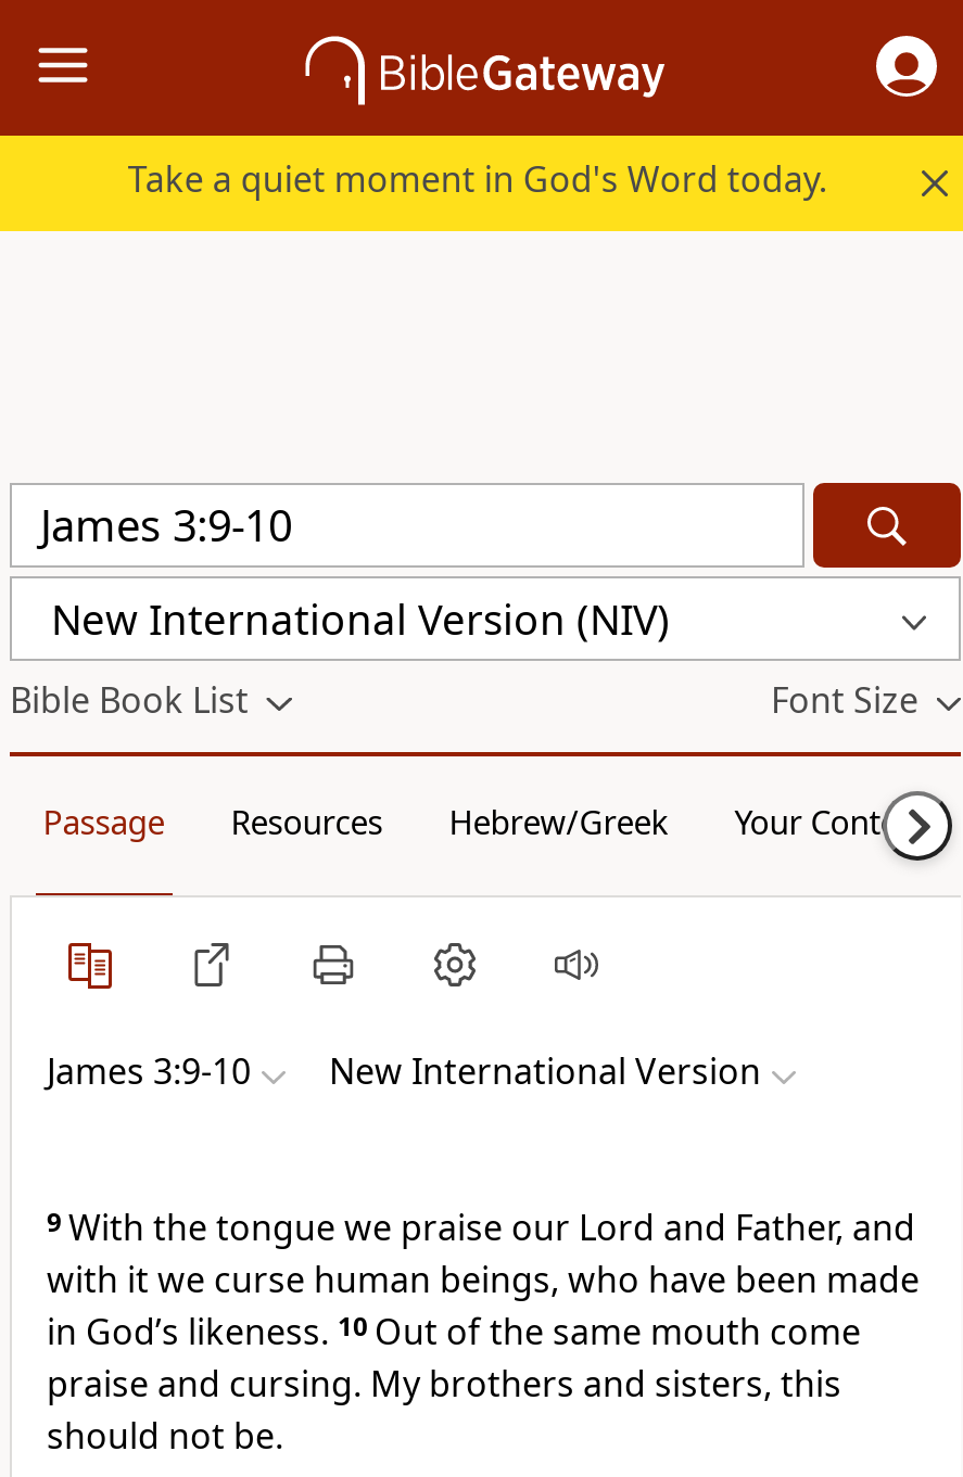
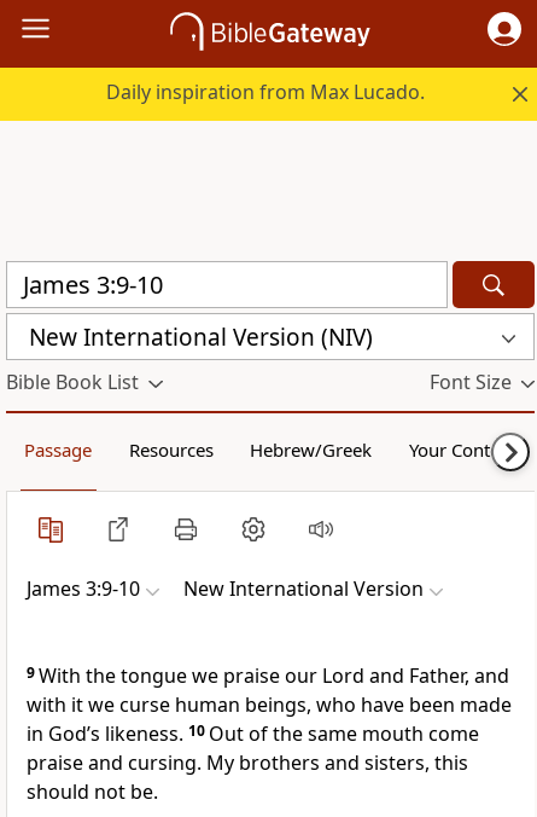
- Take a quiet moment in God's Word today.
+ Daily inspiration from Max Lucado.
